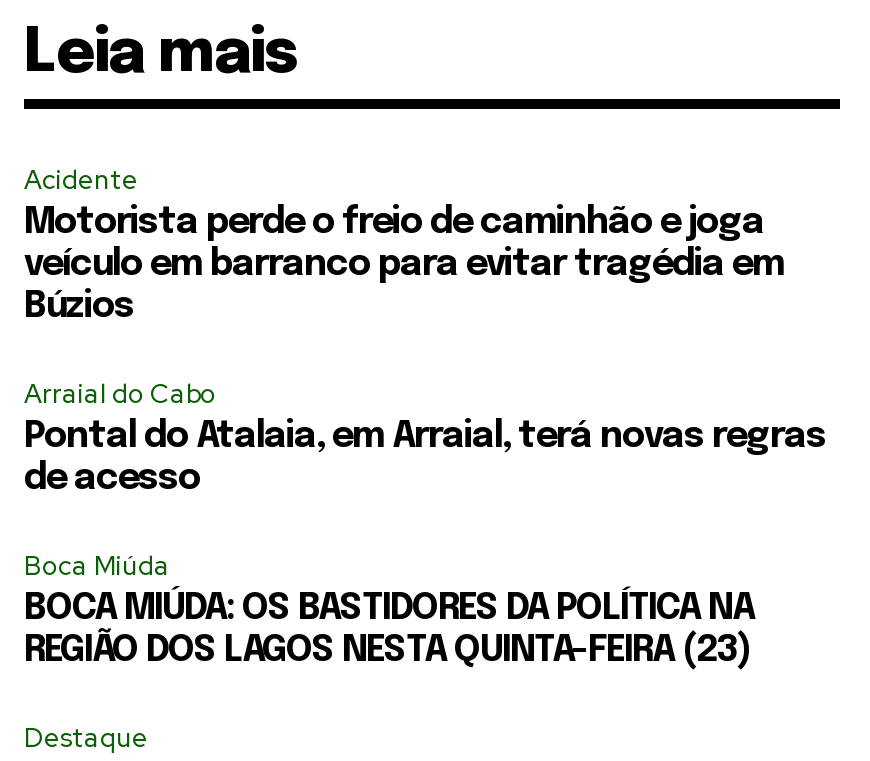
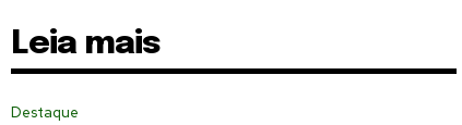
- Acidente
- Motorista perde o freio de caminhão e joga
- veículo em barranco para evitar tragédia em
- Búzios
- Arraial do Cabo
- Pontal do Atalaia, em Arraial, terá novas regras
- de acesso
- Boca Miúda
- BOCA MIÚDA: OS BASTIDORES DA POLÍTICA NA
- REGIÃO DOS LAGOS NESTA QUINTA-FEIRA (23)
